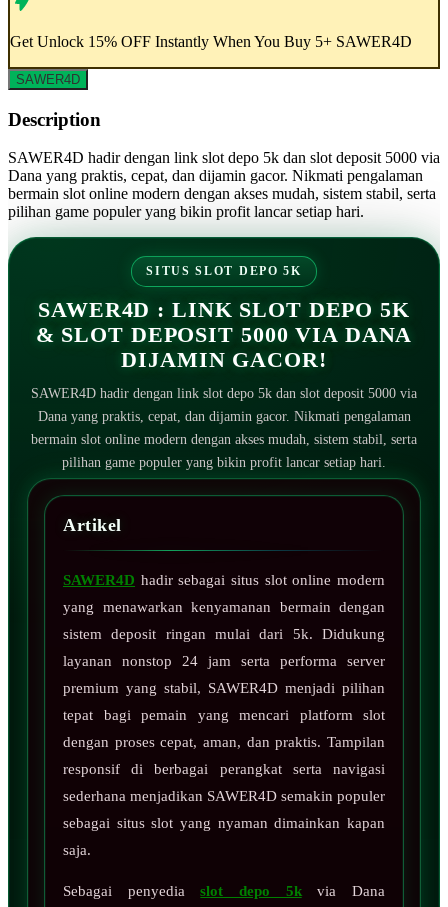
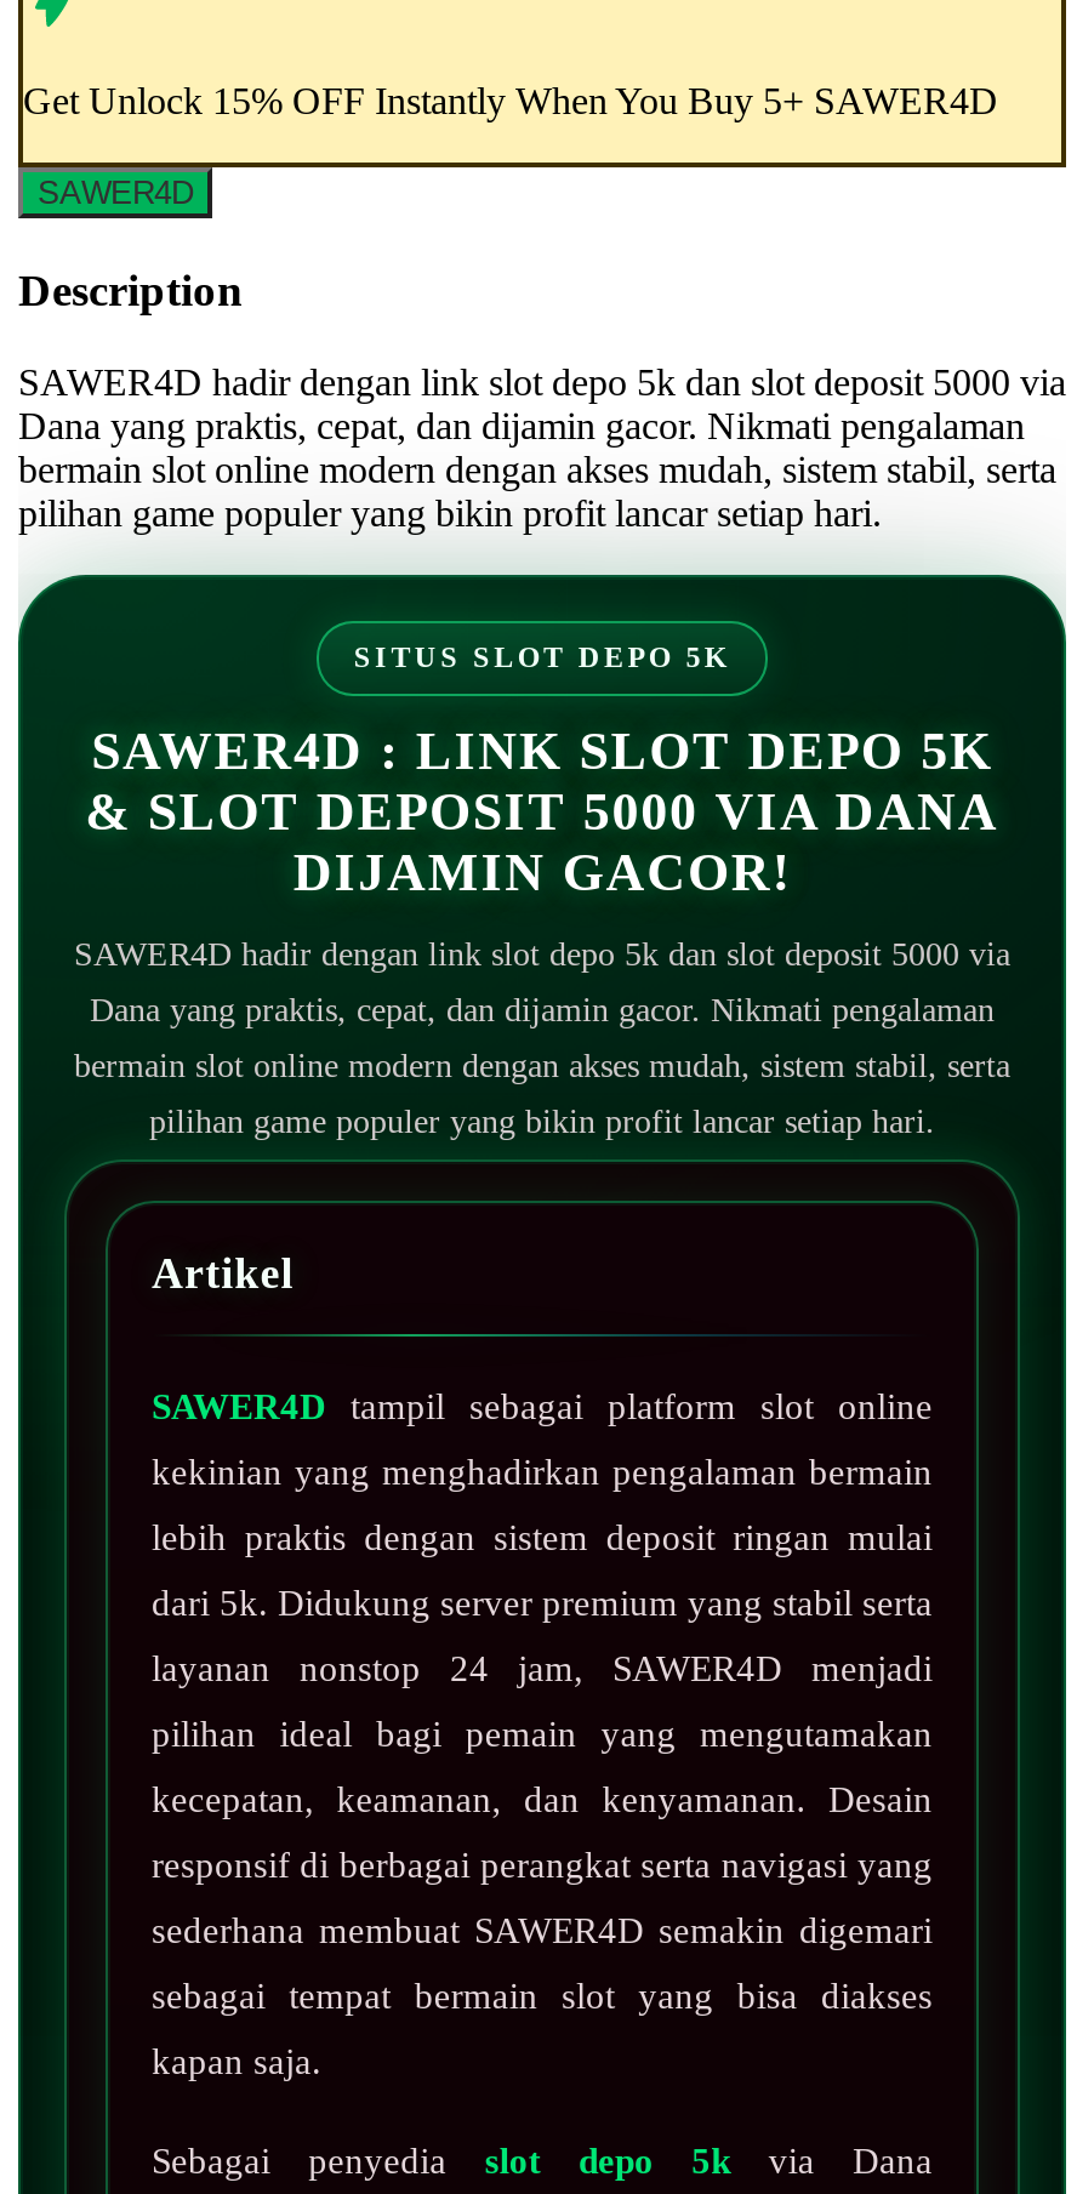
- SAWER4D hadir sebagai situs slot online modern
+ SAWER4D tampil sebagai platform slot online

- yang menawarkan kenyamanan bermain dengan
+ kekinian yang menghadirkan pengalaman bermain

- sistem deposit ringan mulai dari 5k. Didukung
+ lebih praktis dengan sistem deposit ringan mulai

- layanan nonstop 24 jam serta performa server
+ dari 5k. Didukung server premium yang stabil serta

- premium yang stabil, SAWER4D menjadi pilihan
+ layanan nonstop 24 jam, SAWER4D menjadi

- tepat bagi pemain yang mencari platform slot
+ pilihan ideal bagi pemain yang mengutamakan

- dengan proses cepat, aman, dan praktis. Tampilan
+ kecepatan, keamanan, dan kenyamanan. Desain

- responsif di berbagai perangkat serta navigasi
+ responsif di berbagai perangkat serta navigasi yang

- sederhana menjadikan SAWER4D semakin populer
+ sederhana membuat SAWER4D semakin digemari

- sebagai situs slot yang nyaman dimainkan kapan
+ sebagai tempat bermain slot yang bisa diakses

- saja.
+ kapan saja.
